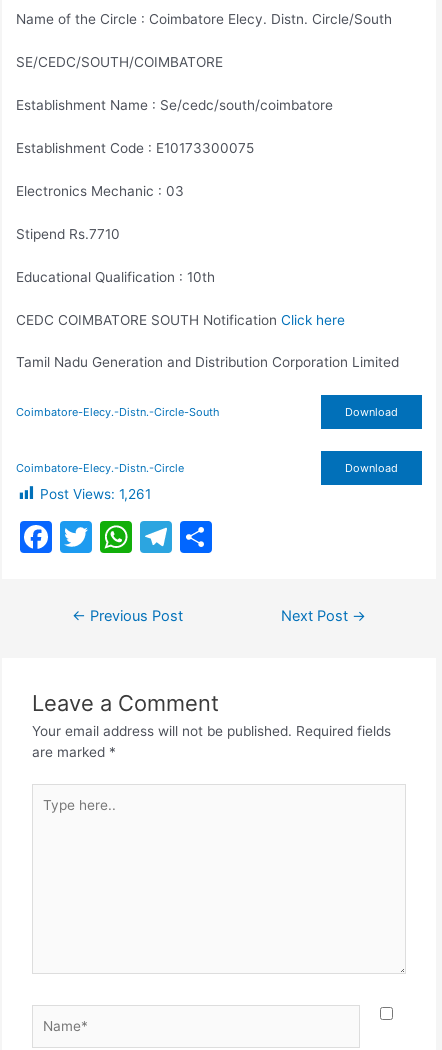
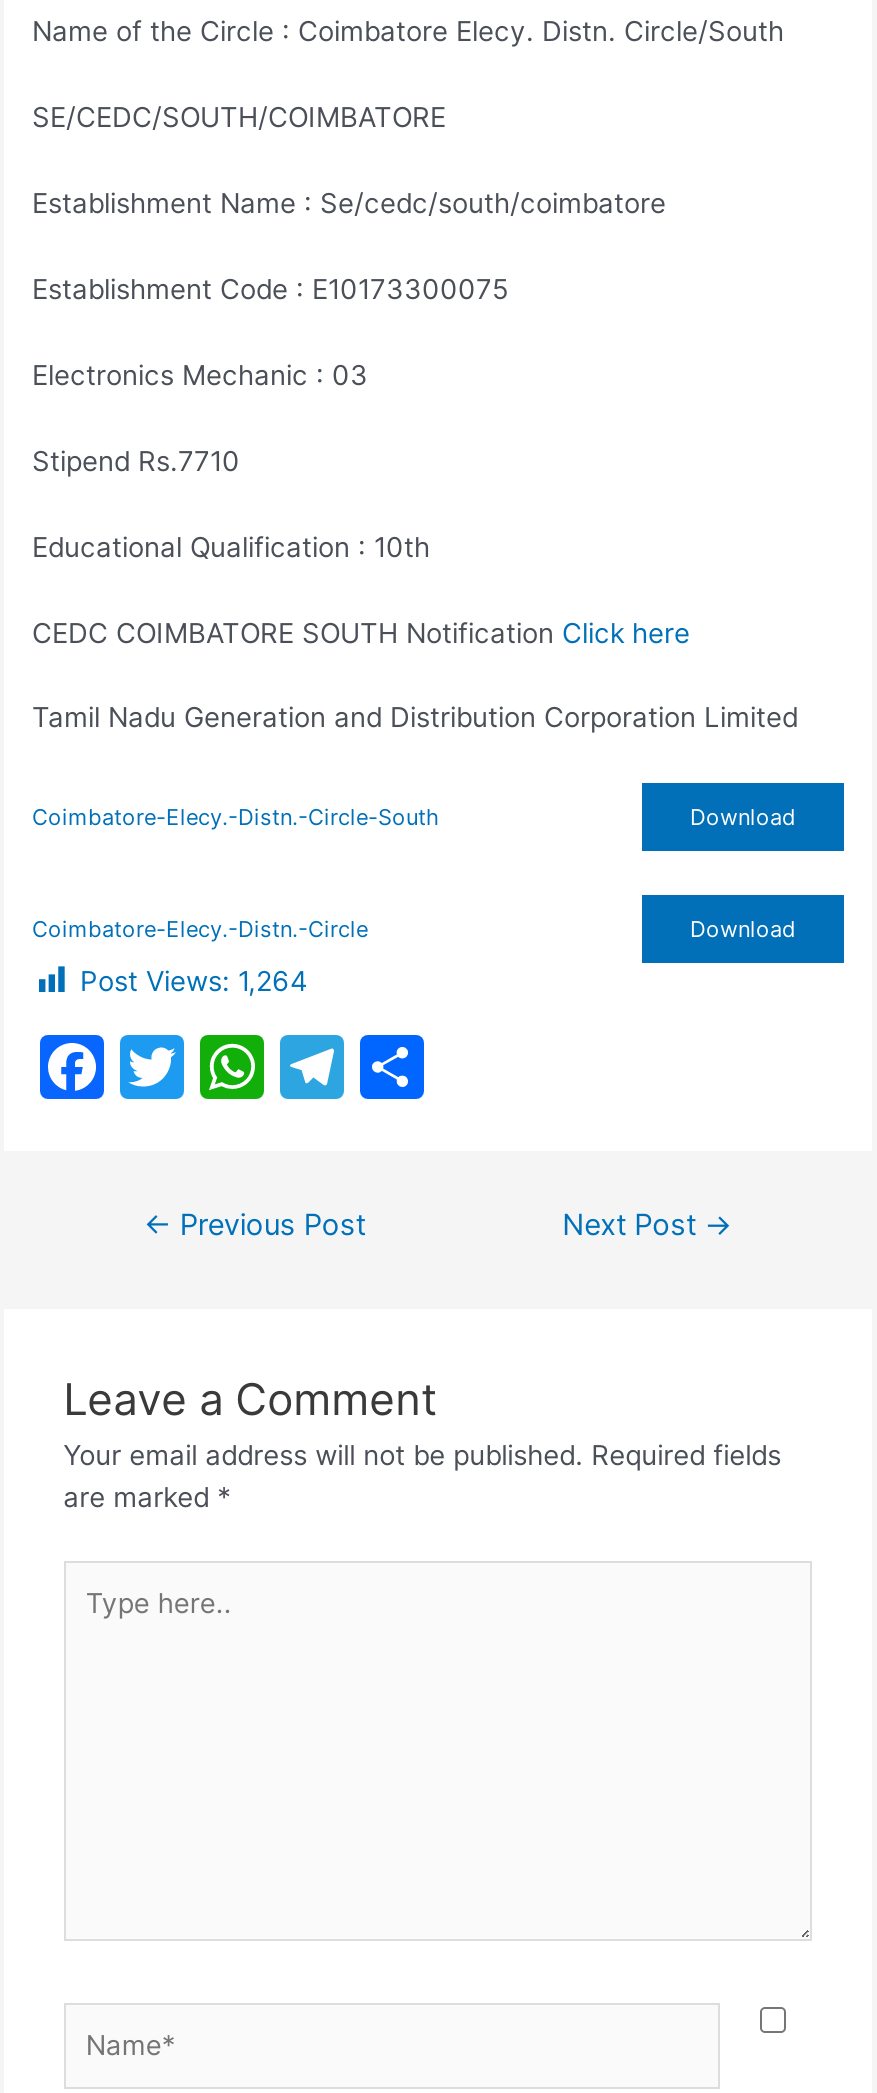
- Post Views: 1,261
+ Post Views: 1,264
